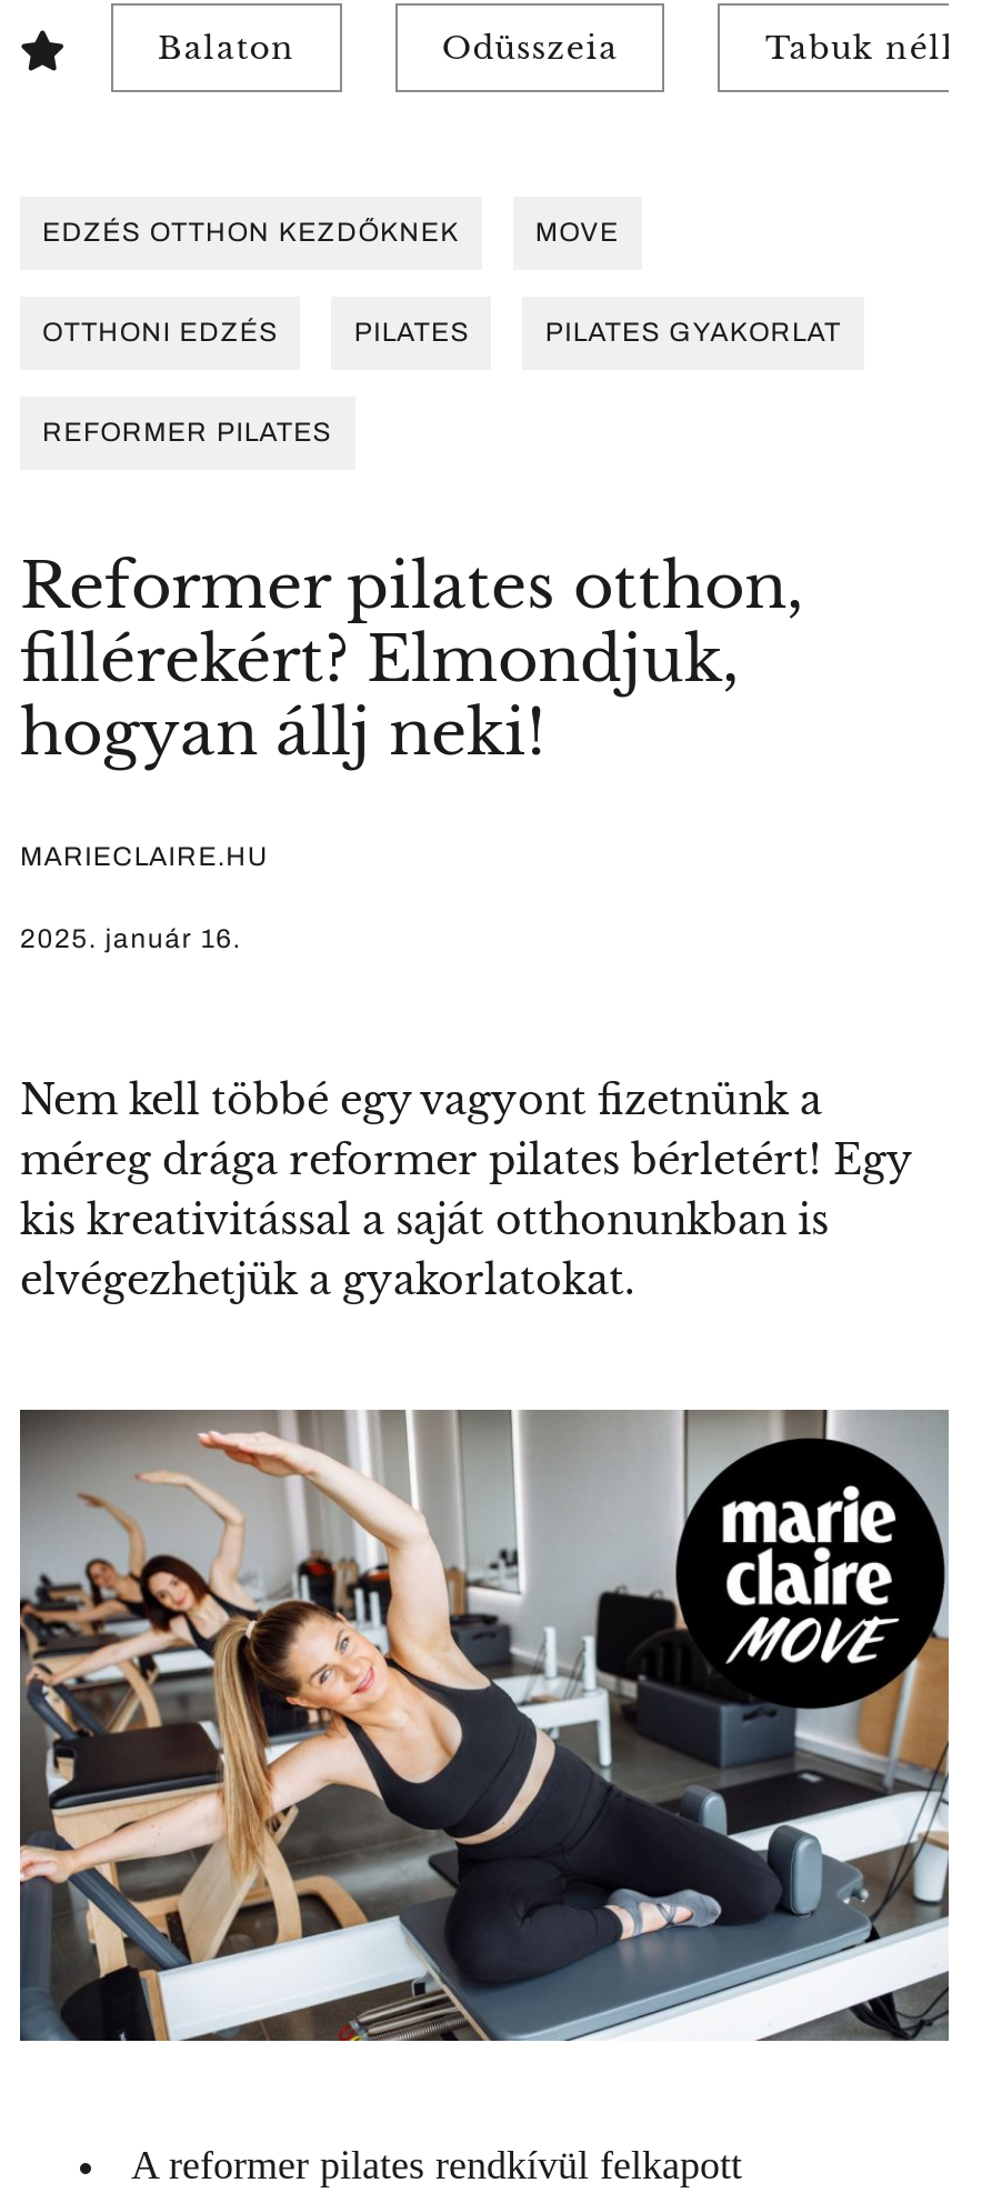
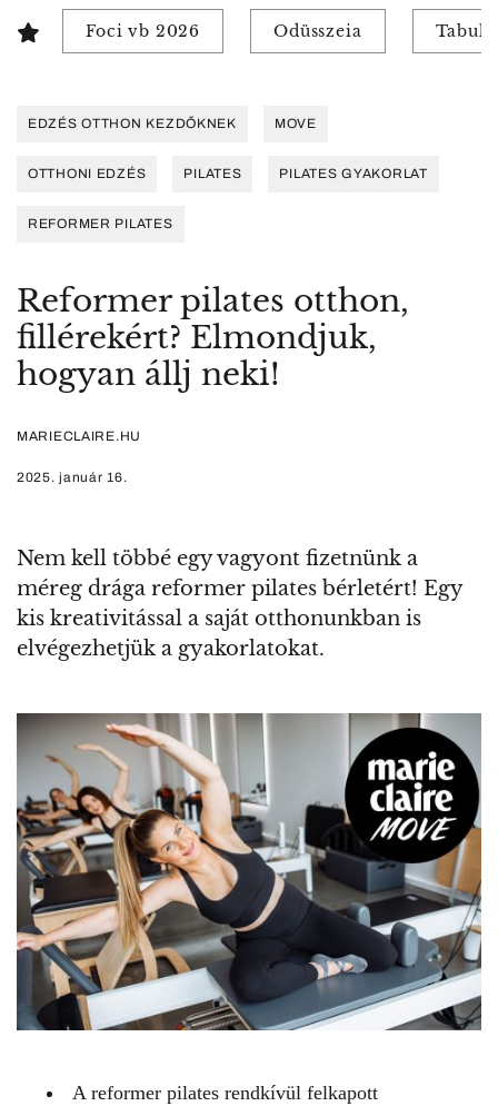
- Balaton
+ Foci vb 2026
